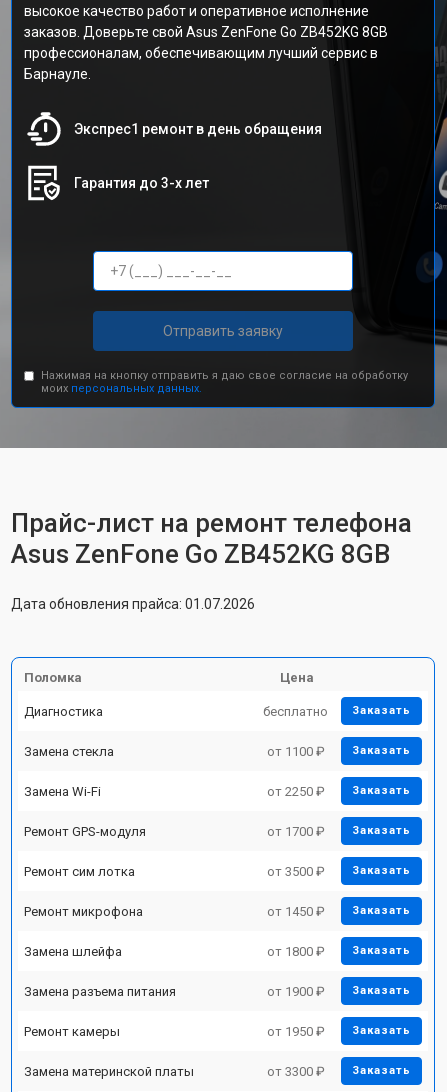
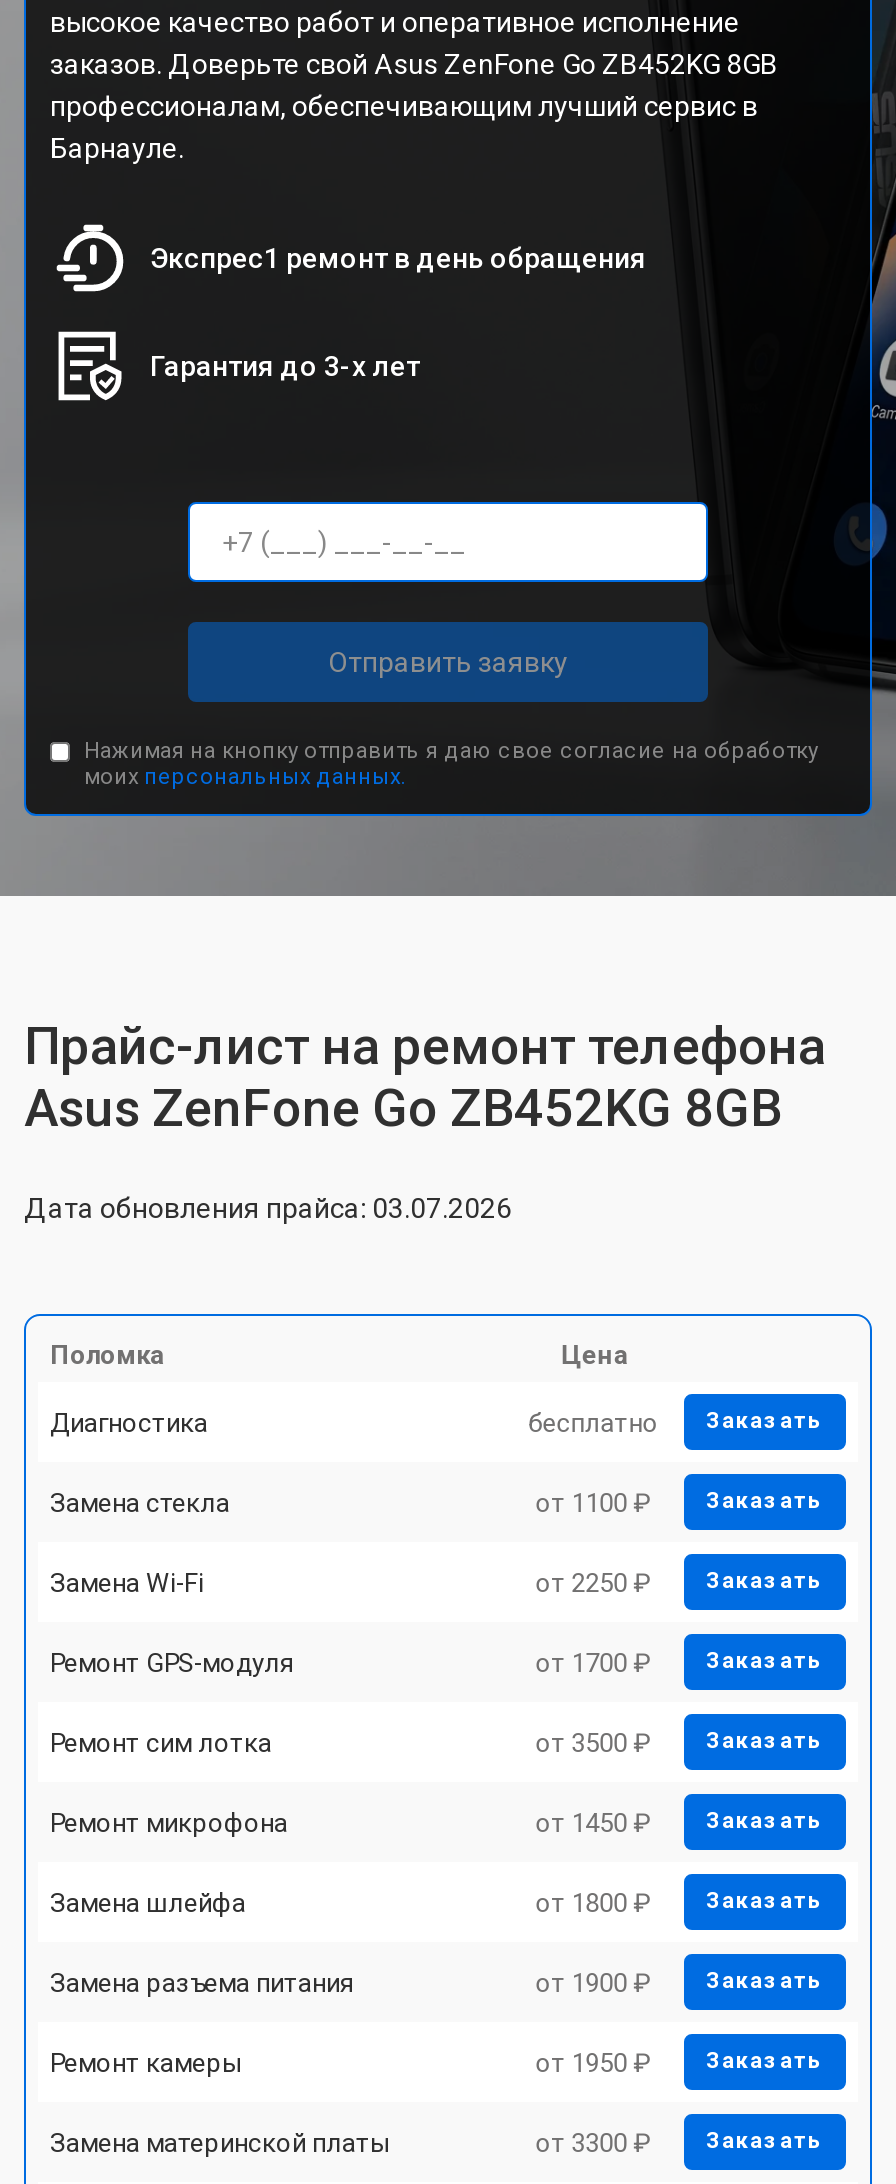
- Дата обновления прайса: 01.07.2026
+ Дата обновления прайса: 03.07.2026
